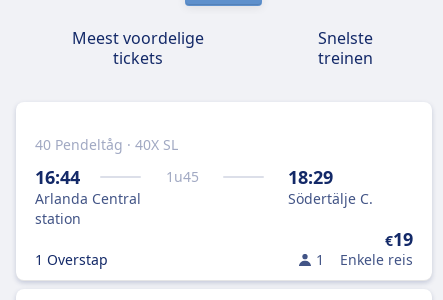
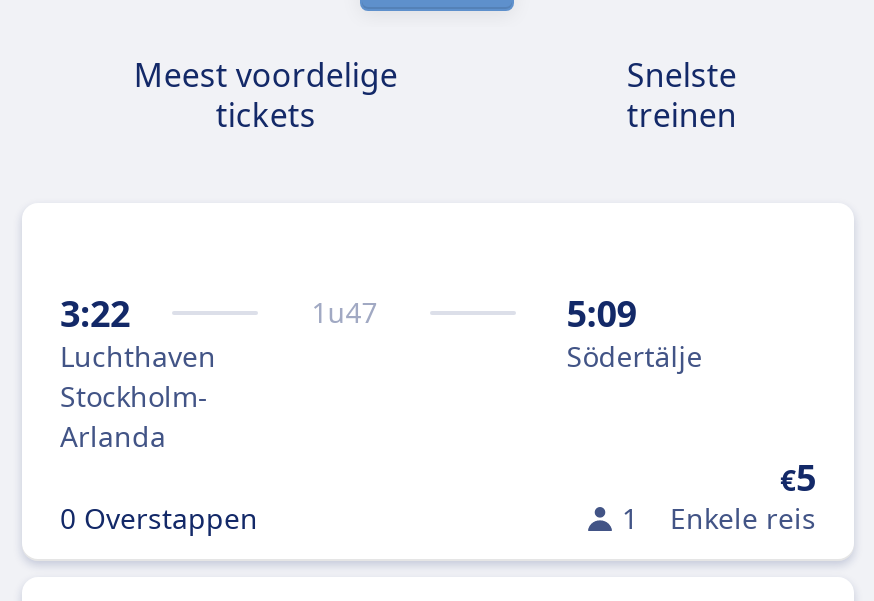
- 40 Pendeltåg · 40X SL
- 16:44
- 1 u45
- Arlanda Central
- station
+ 3:22
+ 1 u47
+ Luchthaven
+ Stockholm-
+ Arlanda

- 18:29
- Södertälje C.
- €19
+ 5:09
+ Södertälje
+ €5

- 1 Overstap
+ 0 Overstappen
